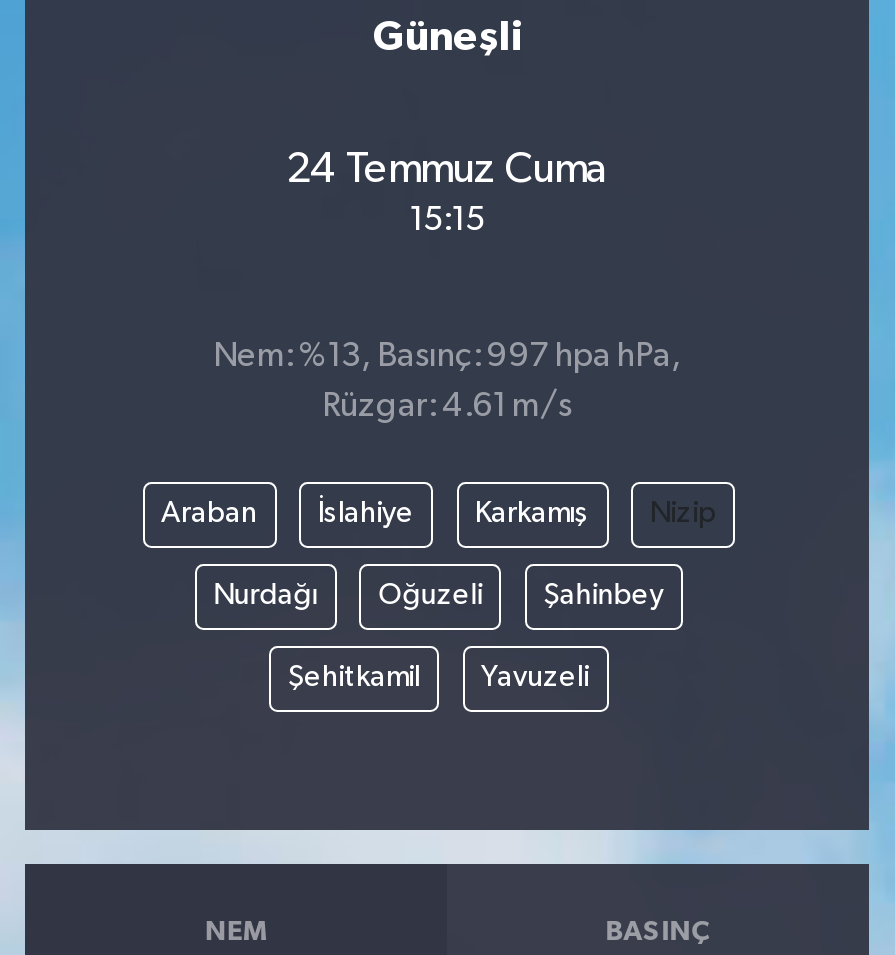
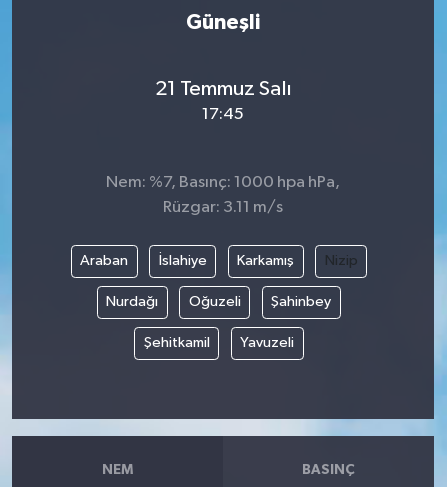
- 24 Temmuz Cuma
+ 21 Temmuz Salı

- 15:15
+ 17:45

- Nem: %13, Basınç: 997 hpa hPa,
+ Nem: %7, Basınç: 1000 hpa hPa,

- Rüzgar: 4.61 m/s
+ Rüzgar: 3.11 m/s
